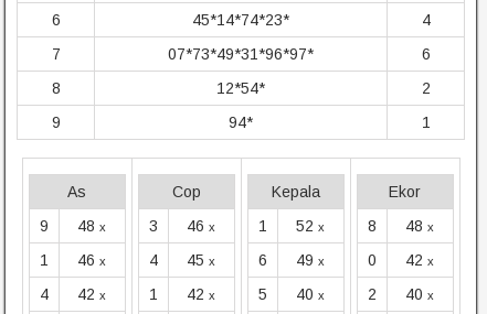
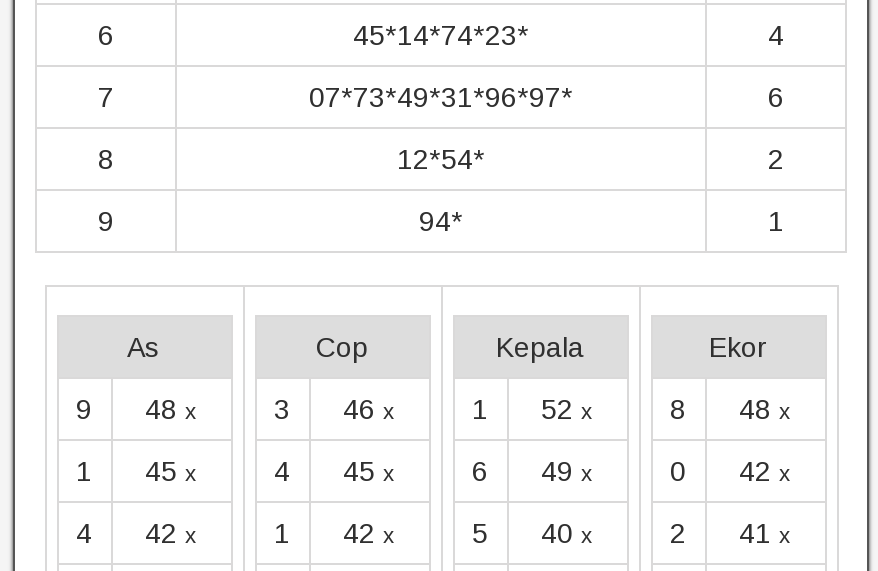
- 1 46 x
+ 1 45 x

- 2 40 x
+ 2 41 x
